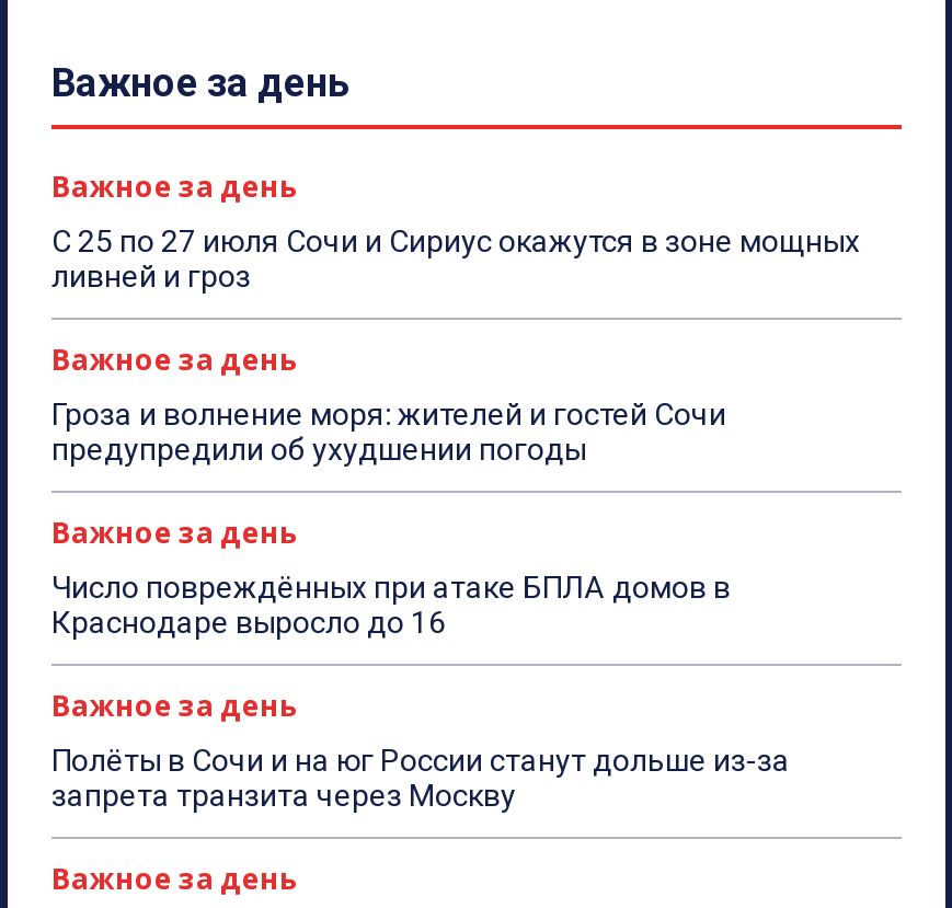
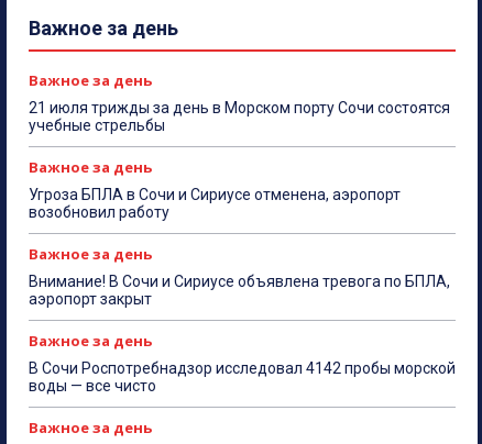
- С 25 по 27 июля Сочи и Сириус окажутся в зоне мощных
- ливней и гроз
+ 21 июля трижды за день в Морском порту Сочи состоятся
+ учебные стрельбы

- Гроза и волнение моря: жителей и гостей Сочи
- предупредили об ухудшении погоды
+ Угроза БПЛА в Сочи и Сириусе отменена, аэропорт
+ возобновил работу

- Число повреждённых при атаке БПЛА домов в
- Краснодаре выросло до 16
+ Внимание! В Сочи и Сириусе объявлена тревога по БПЛА,
+ аэропорт закрыт

- Полёты в Сочи и на юг России станут дольше из-за
- запрета транзита через Москву
+ В Сочи Роспотребнадзор исследовал 4142 пробы морской
+ воды — все чисто
